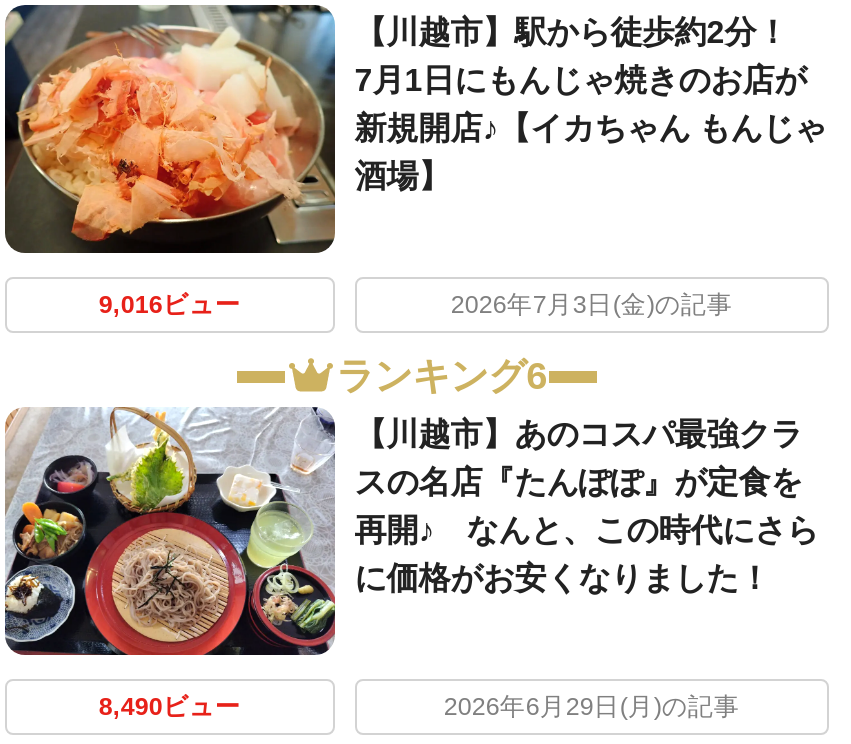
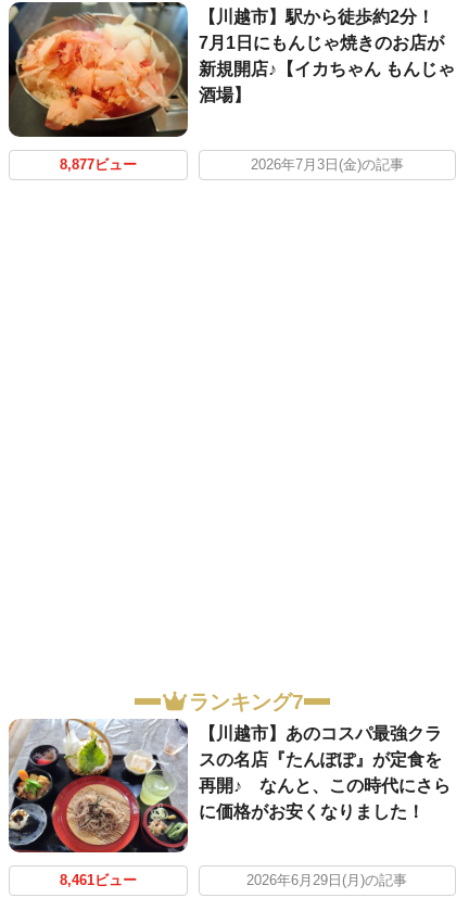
- 9,016ビュー
+ 8,877ビュー

- ランキング6
+ ランキング7

- 8,490ビュー
+ 8,461ビュー
